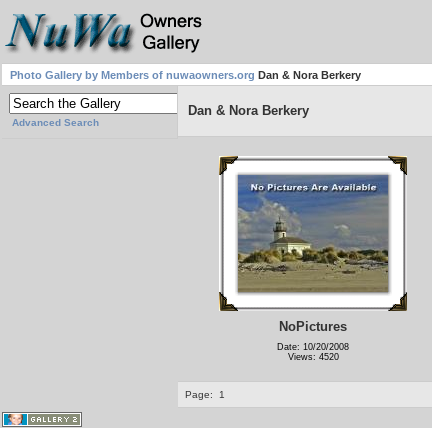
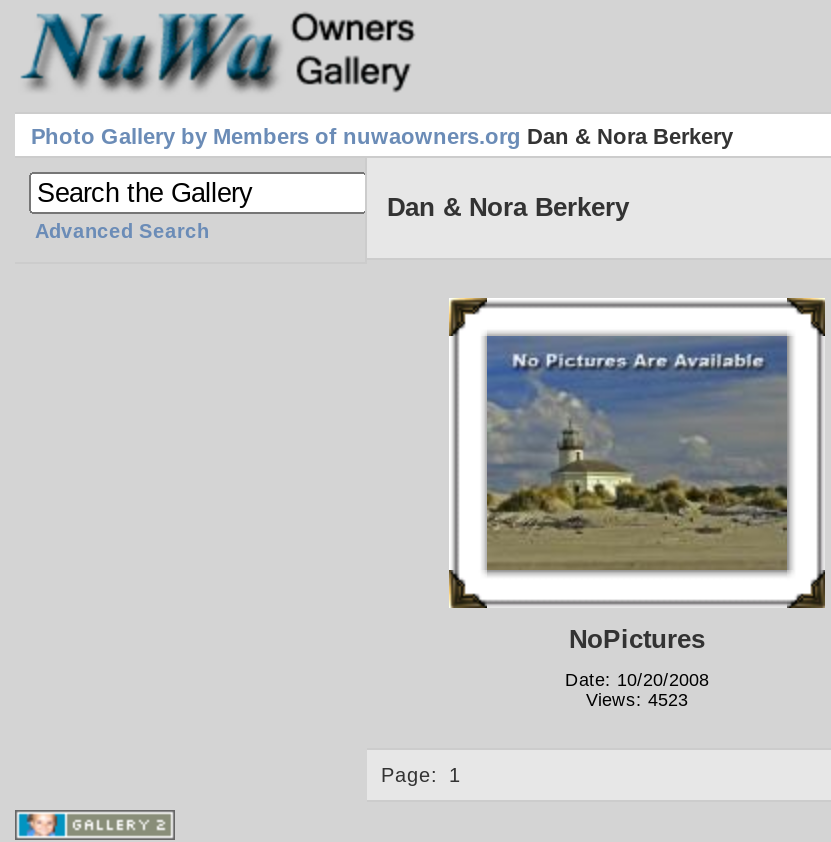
- Views: 4520
+ Views: 4523
